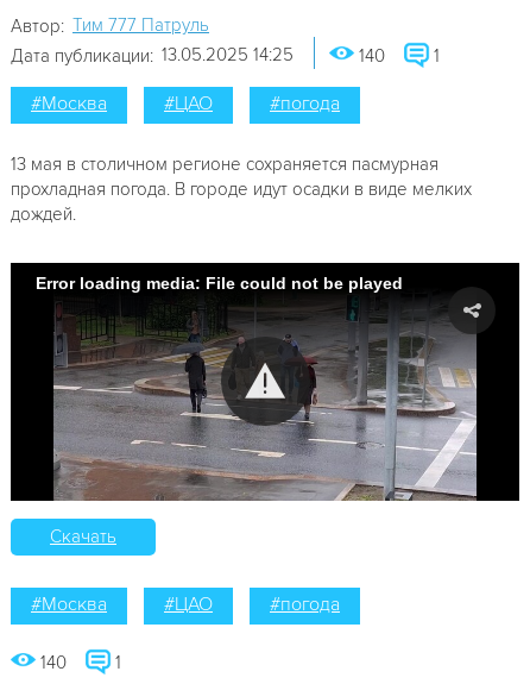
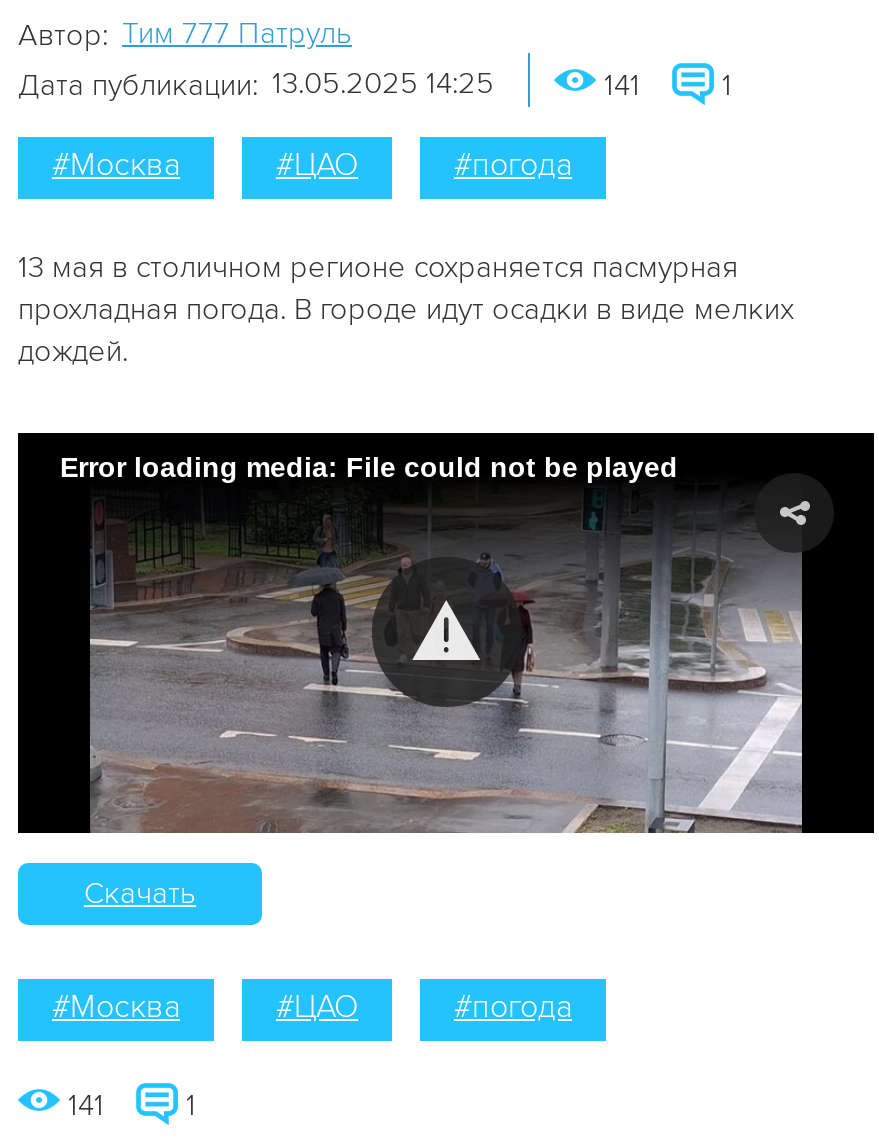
- 140
+ 141

- 140
+ 141
